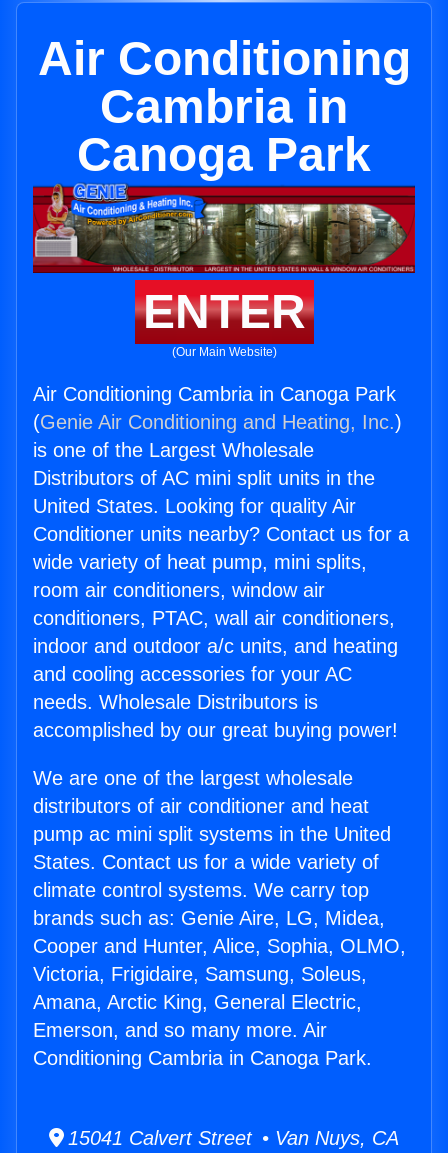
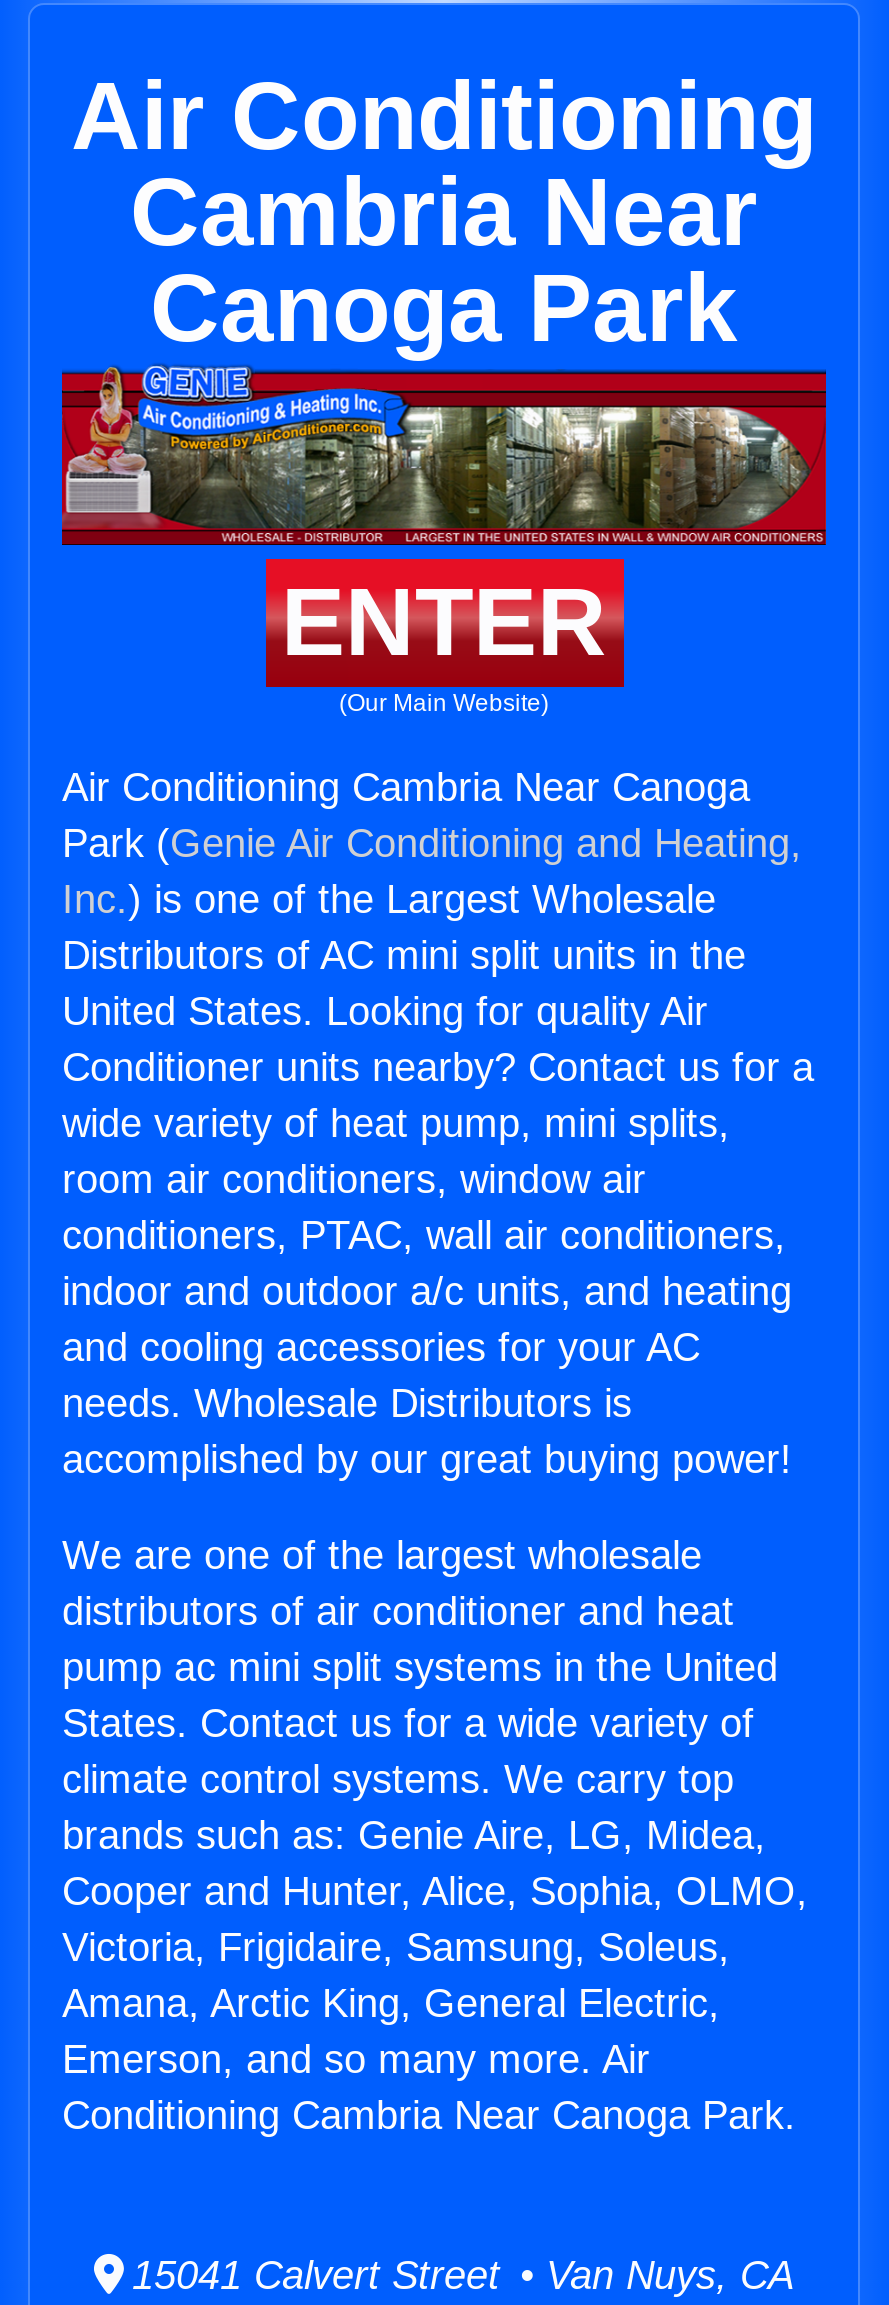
- Cambria in
+ Cambria Near

- Air Conditioning Cambria in Canoga Park
- (Genie Air Conditioning and Heating, Inc.)
- is one of the Largest Wholesale
+ Air Conditioning Cambria Near Canoga
+ Park (Genie Air Conditioning and Heating,
+ Inc.) is one of the Largest Wholesale

- Conditioning Cambria in Canoga Park.
+ Conditioning Cambria Near Canoga Park.
